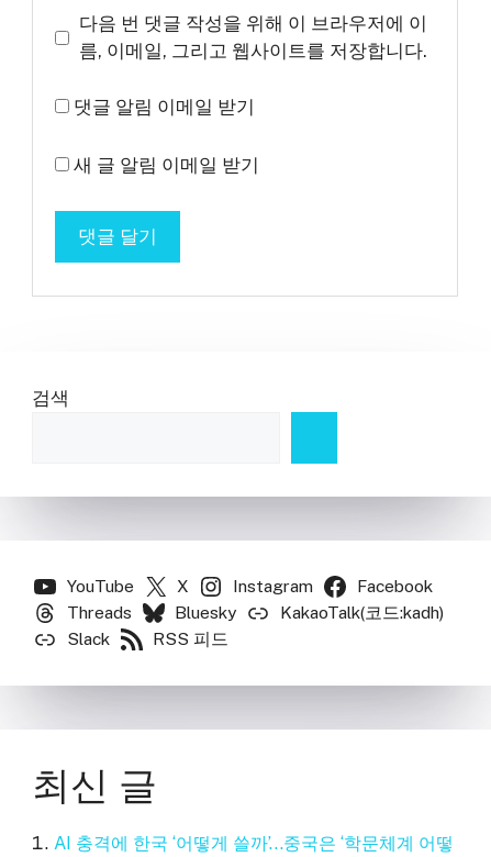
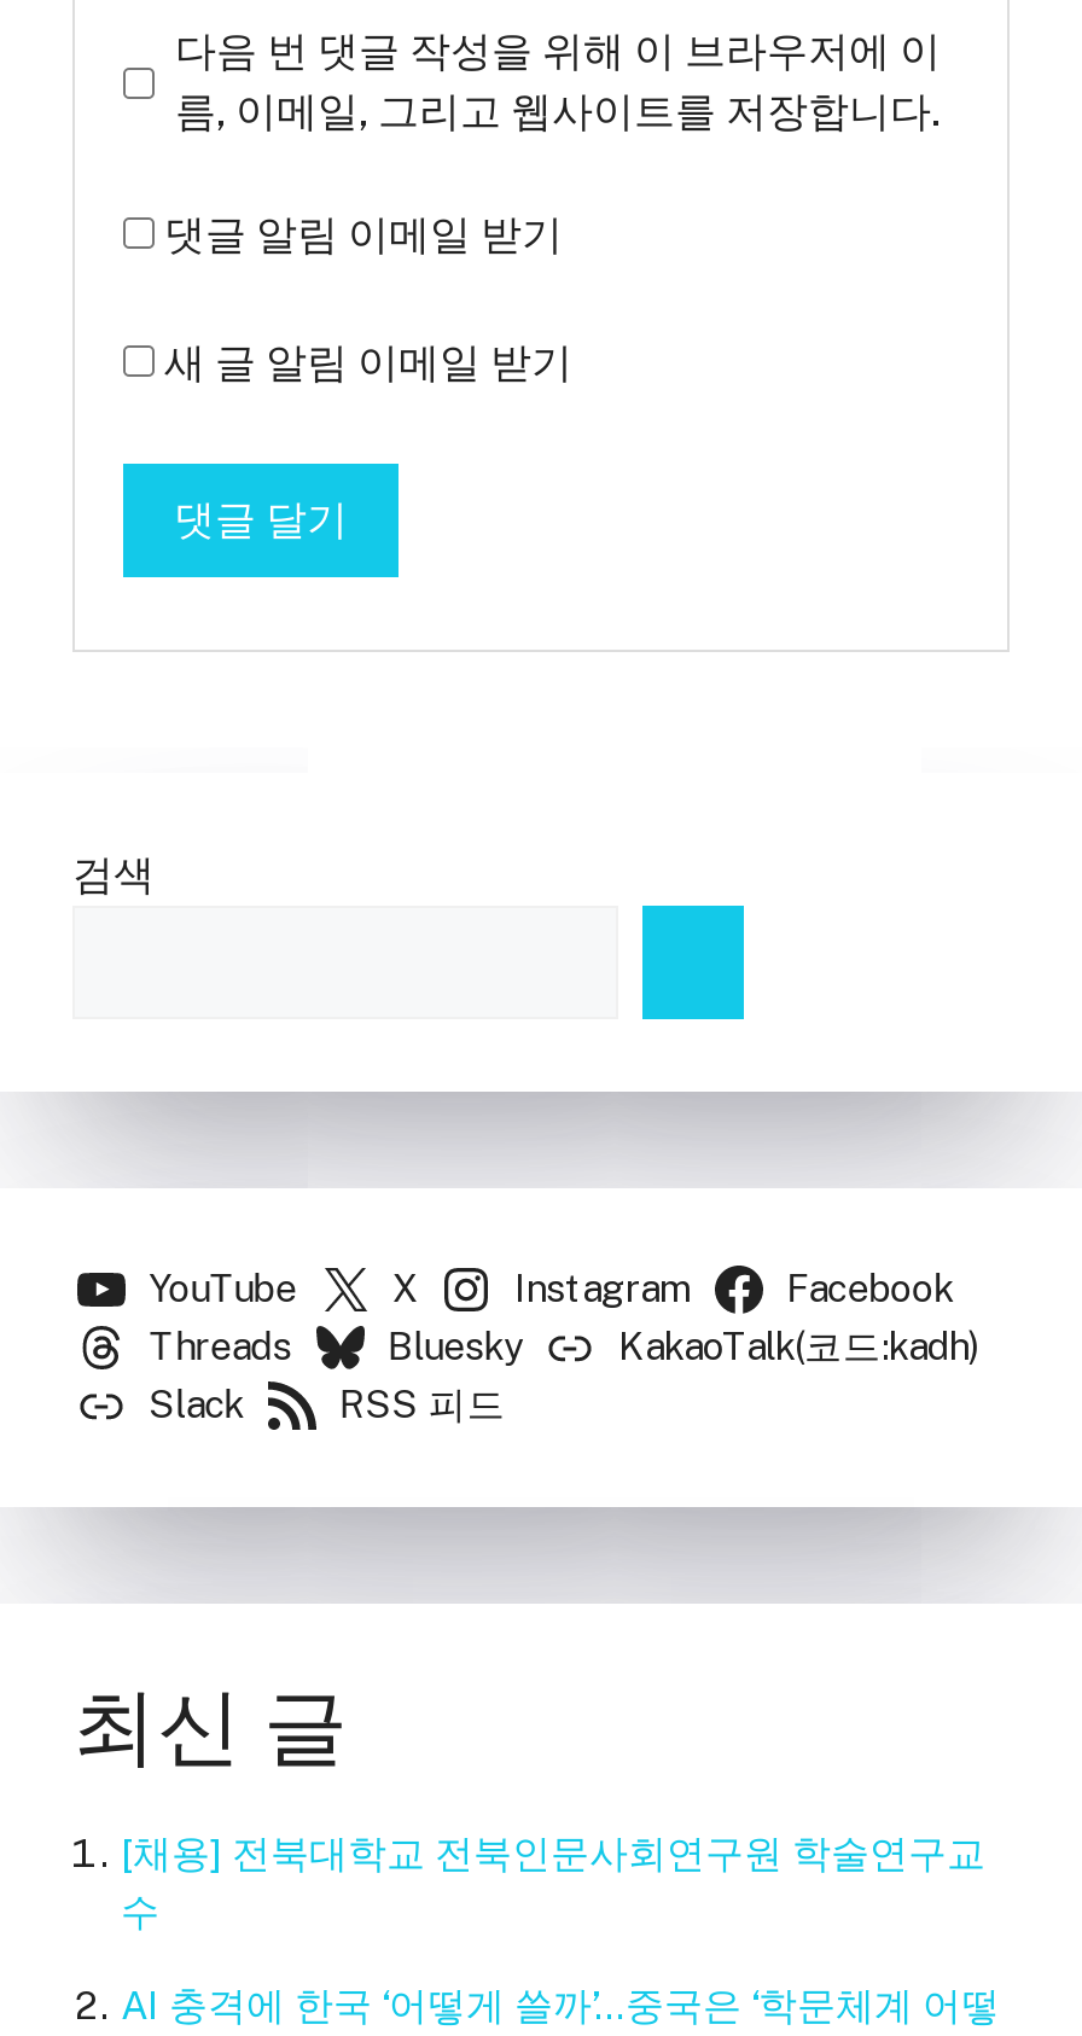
+ [채용] 전북대학교 전북인문사회연구원 학술연구교
+ 수
